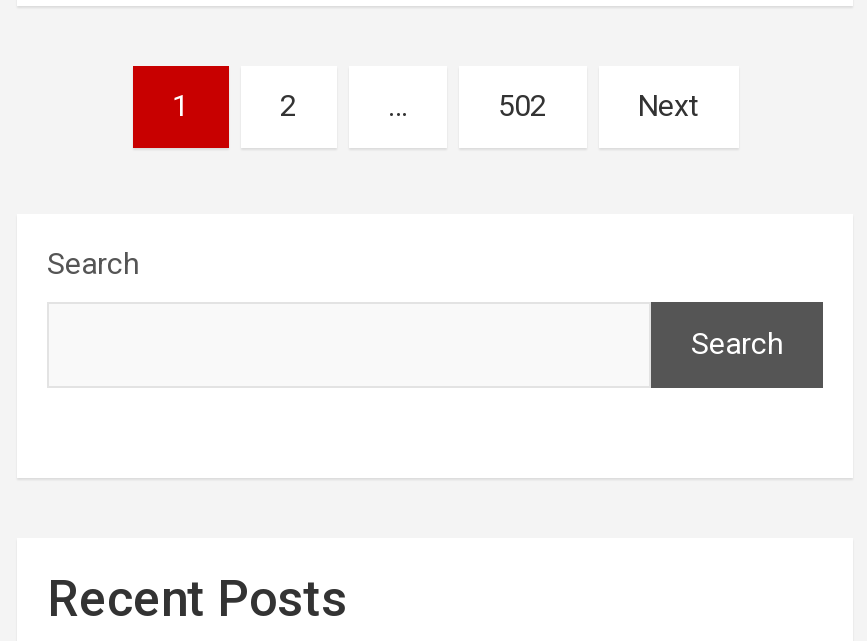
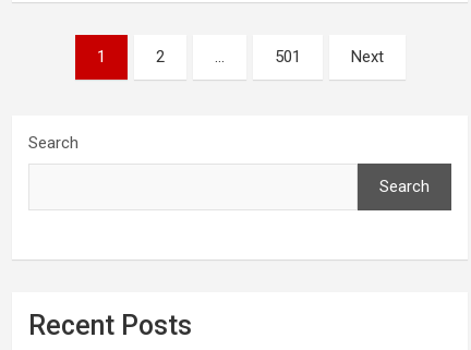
- 502
+ 501
